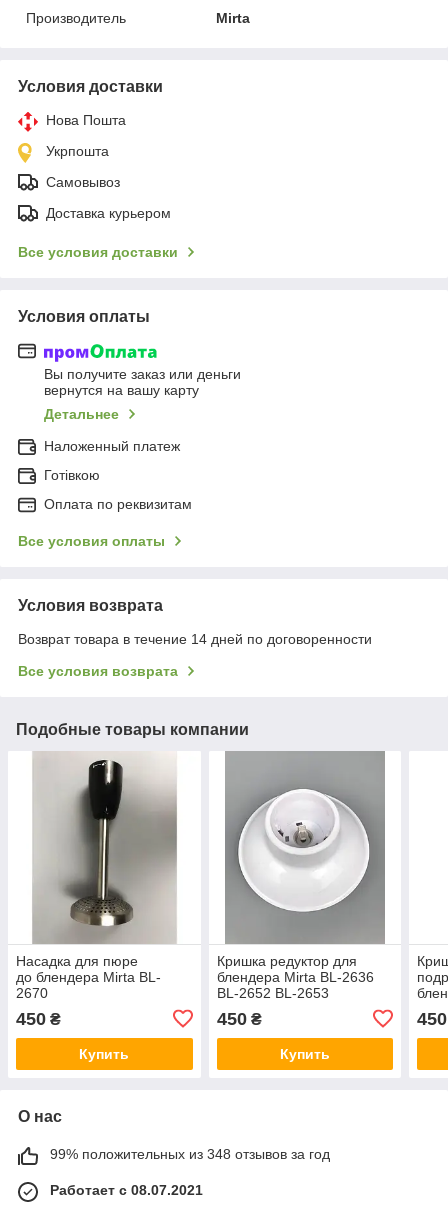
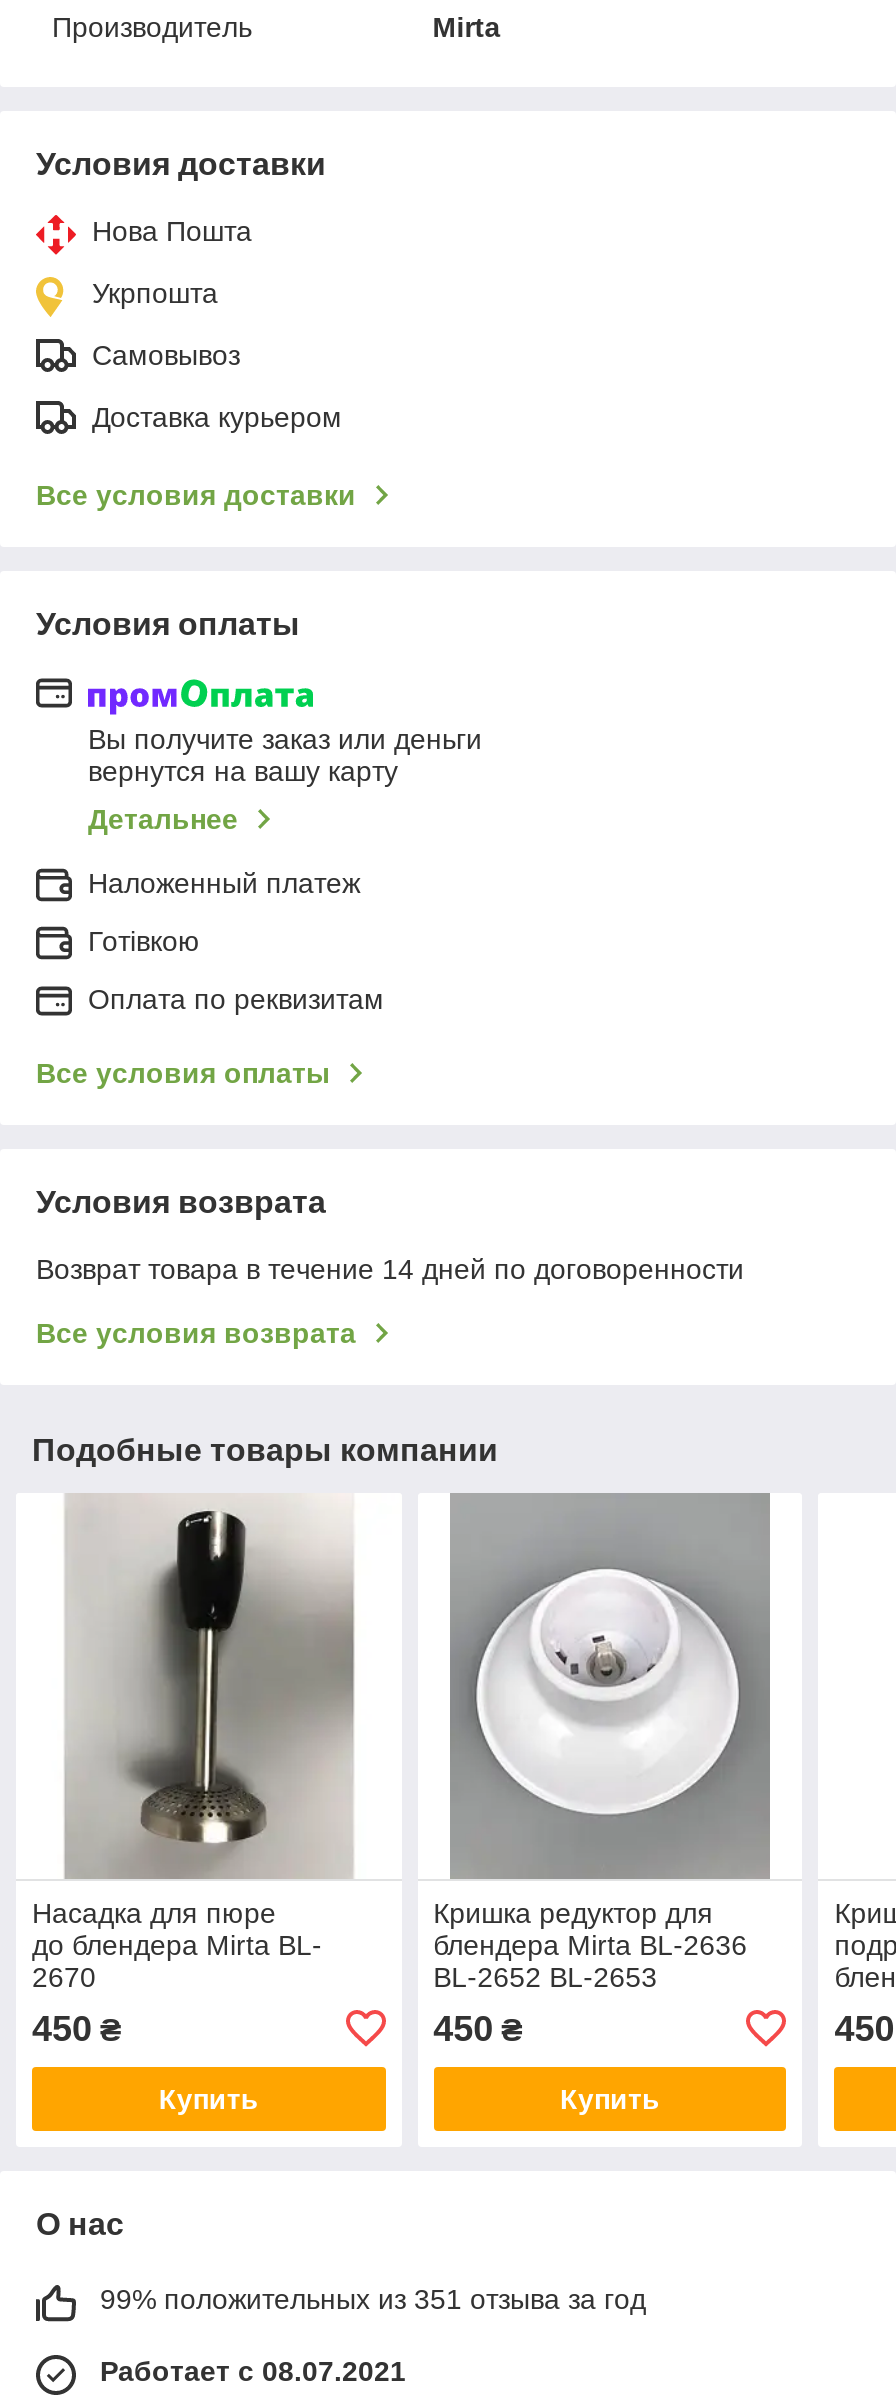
- 99% положительных из 348 отзывов за год
+ 99% положительных из 351 отзыва за год
